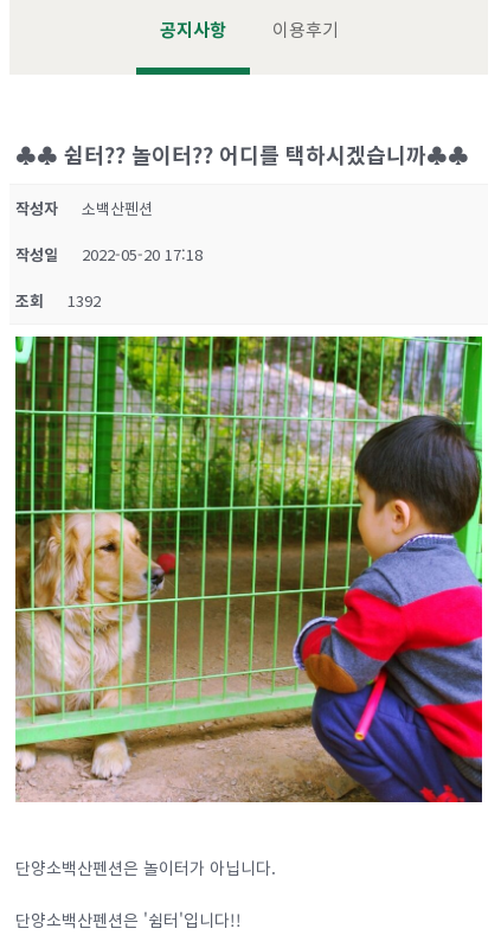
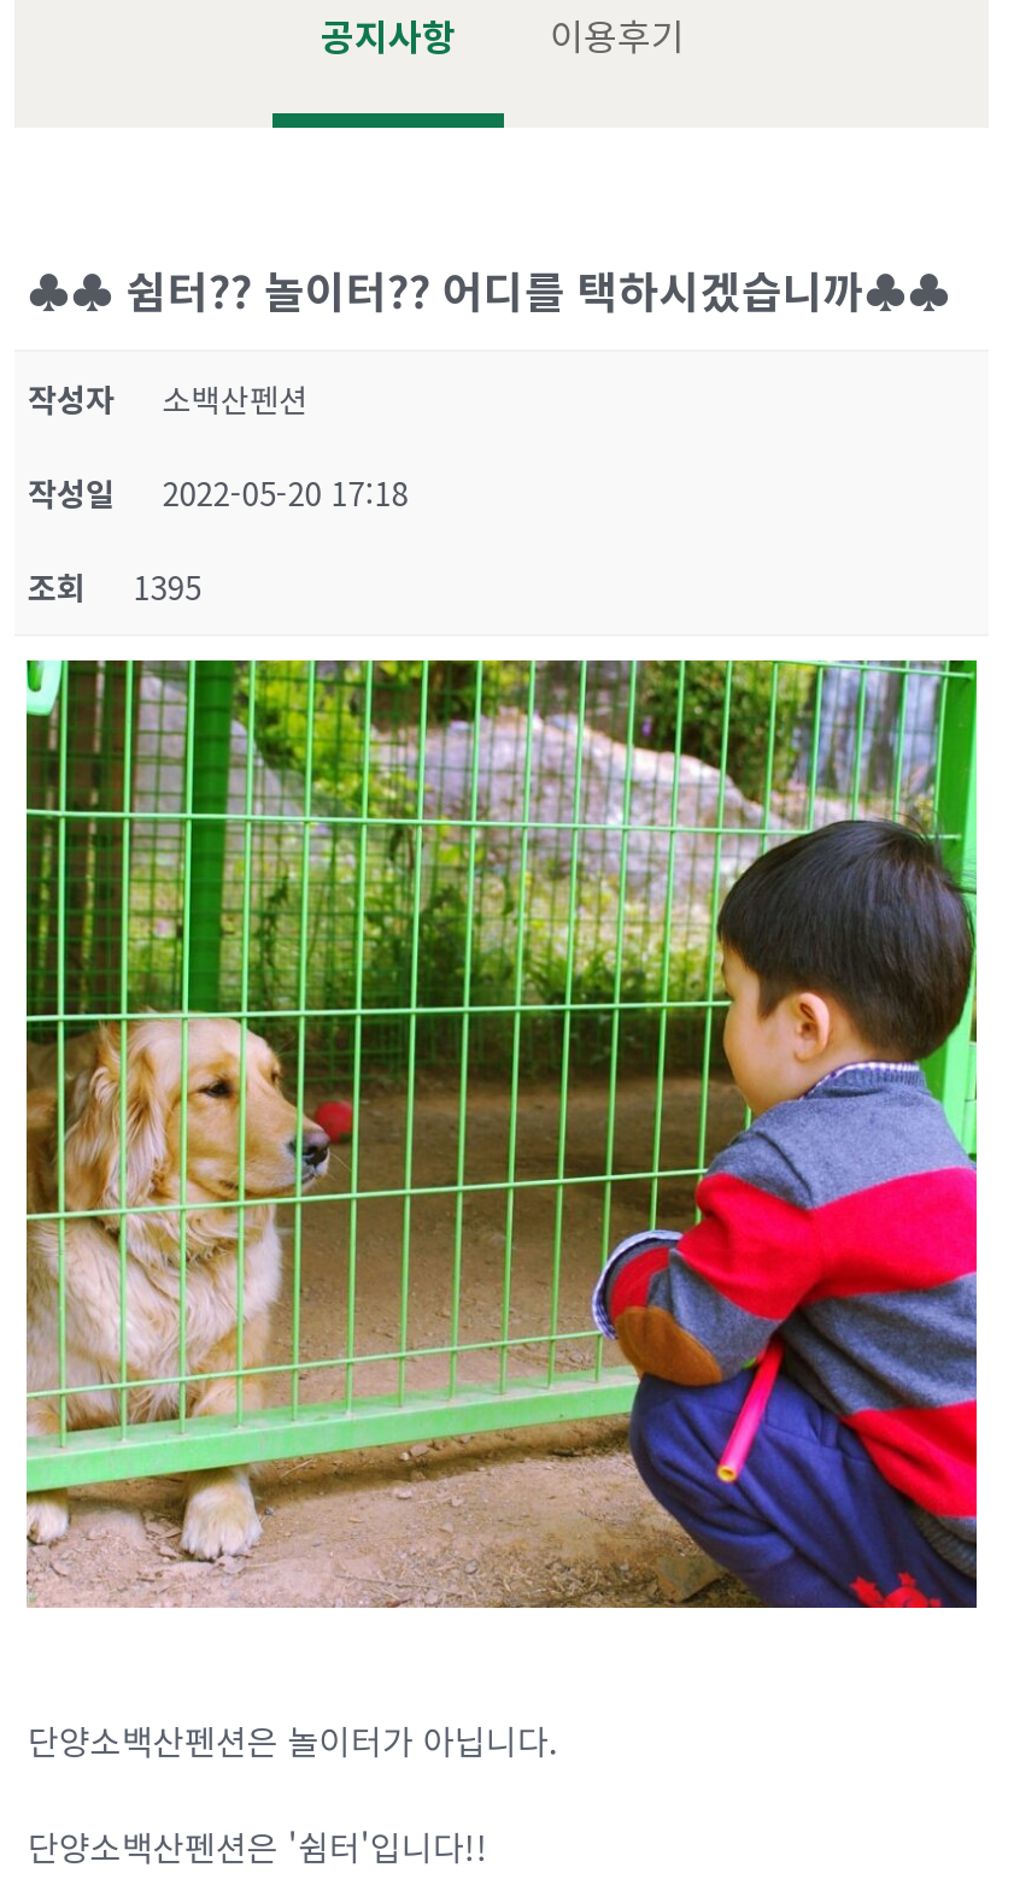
- 조회 1392
+ 조회 1395
